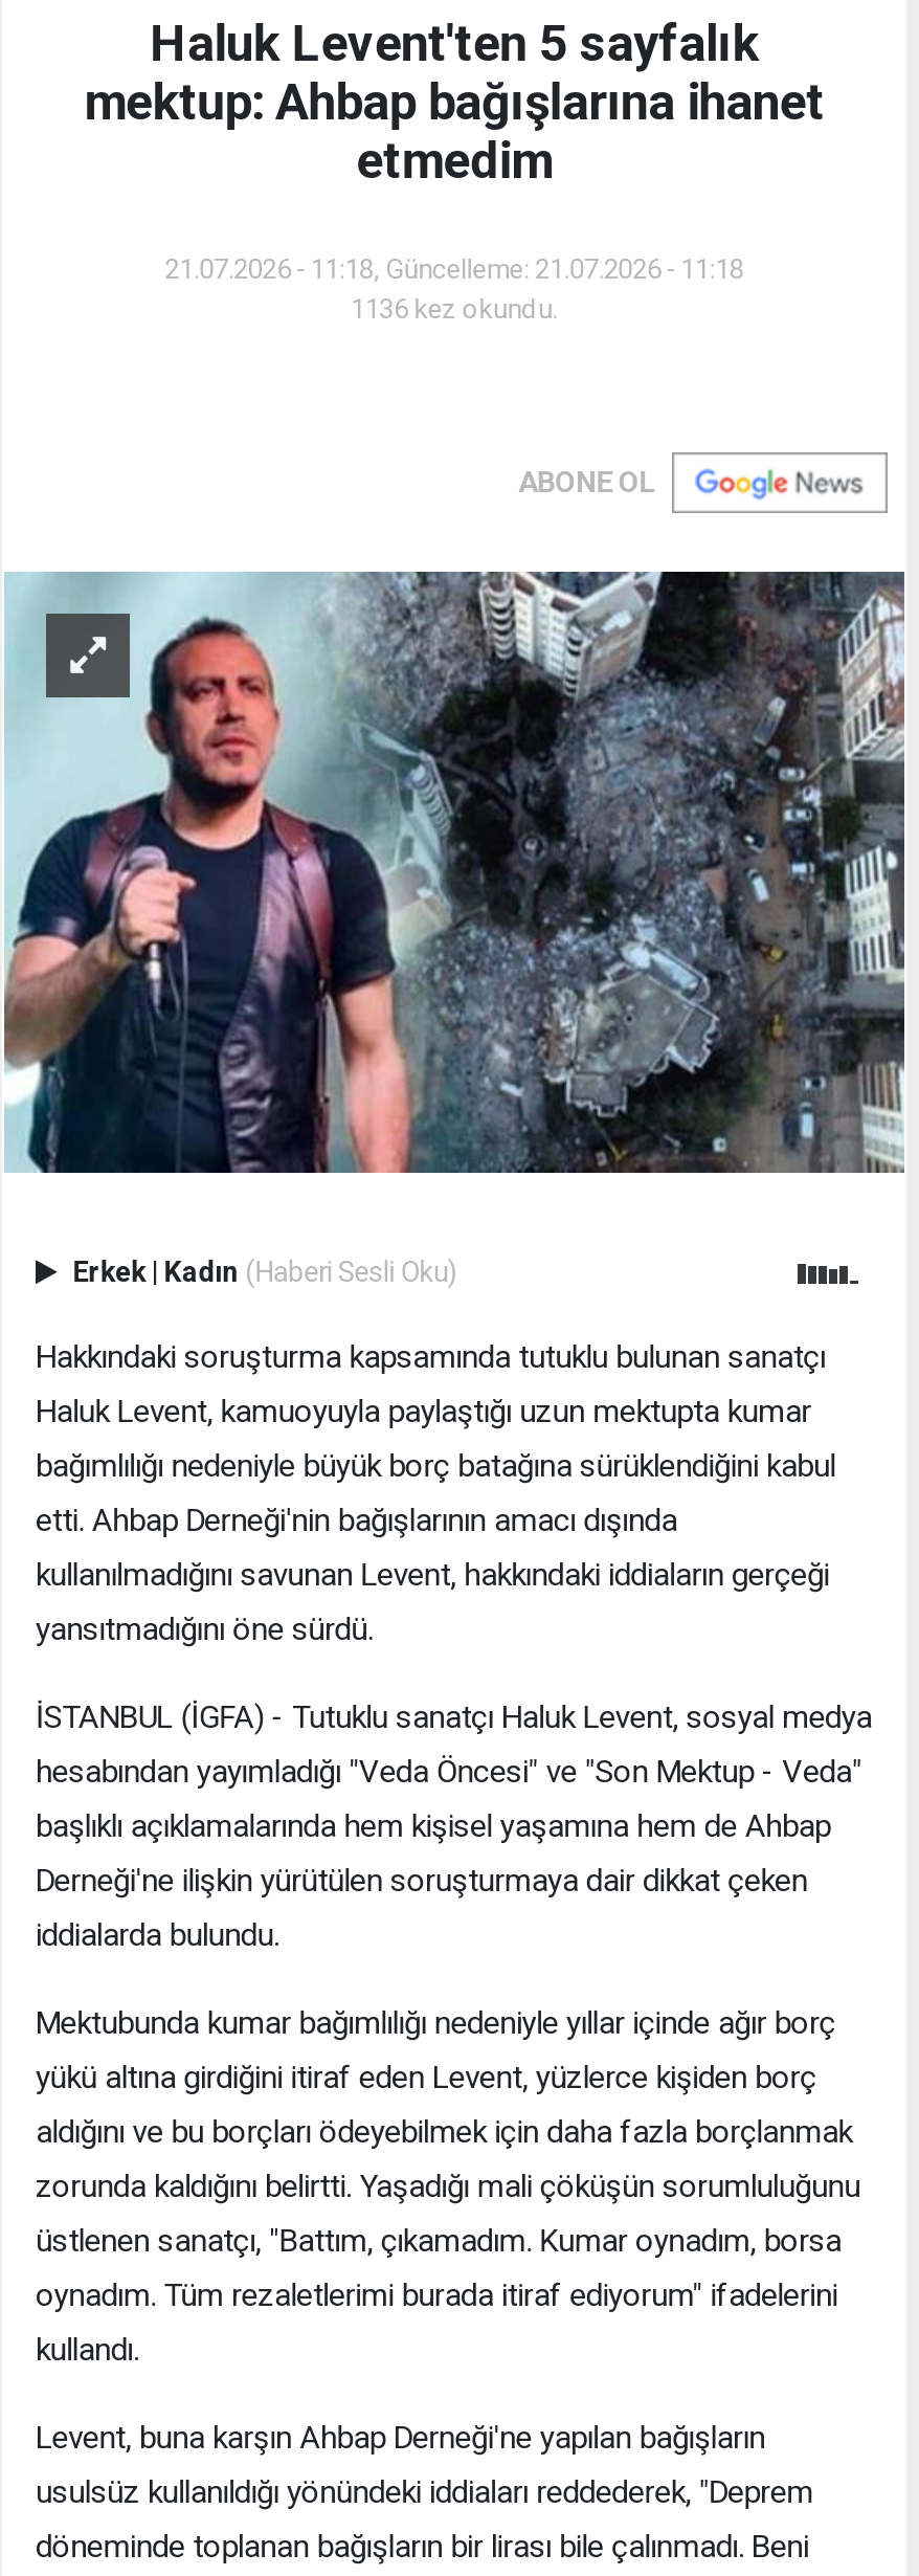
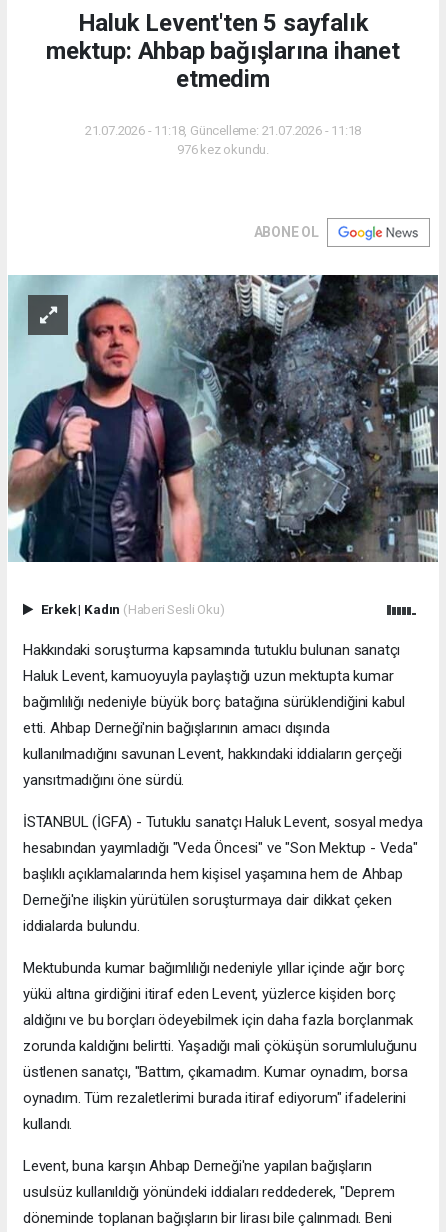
- 1136 kez okundu.
+ 976 kez okundu.
